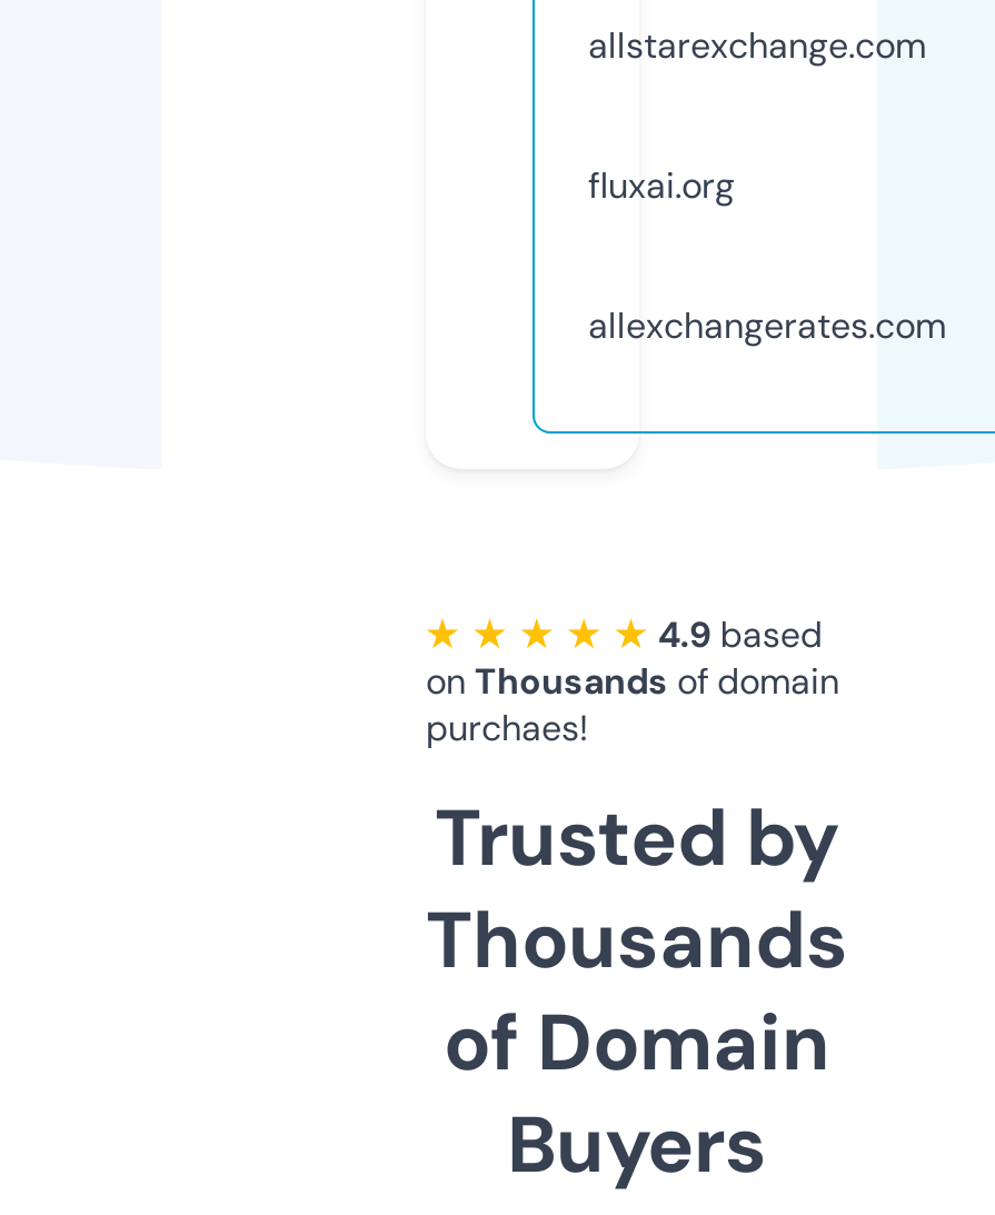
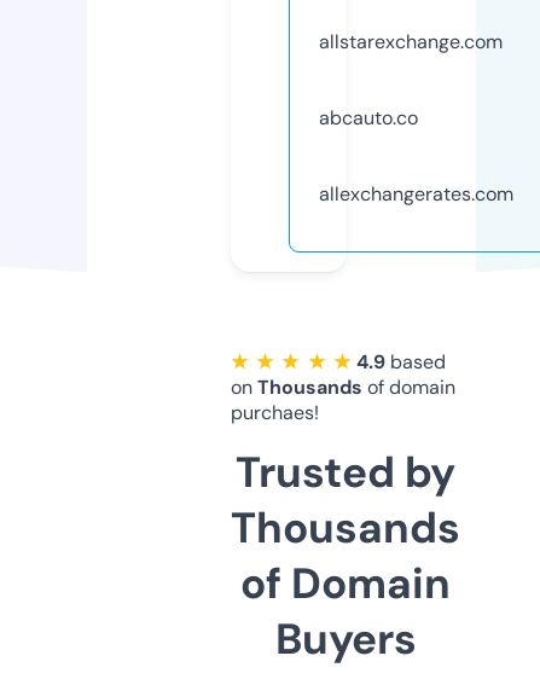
- fluxai.org
+ abcauto.co
